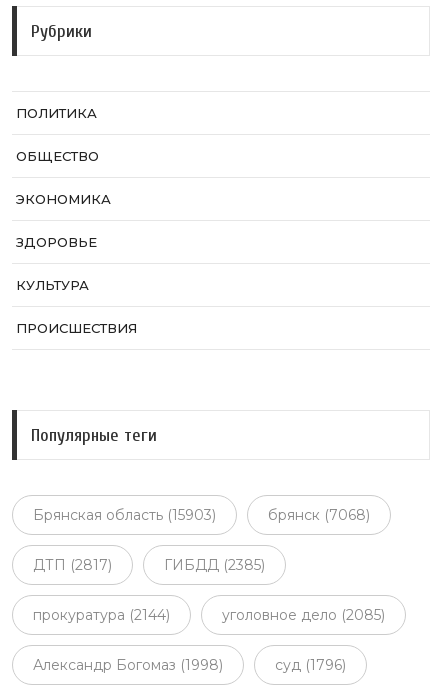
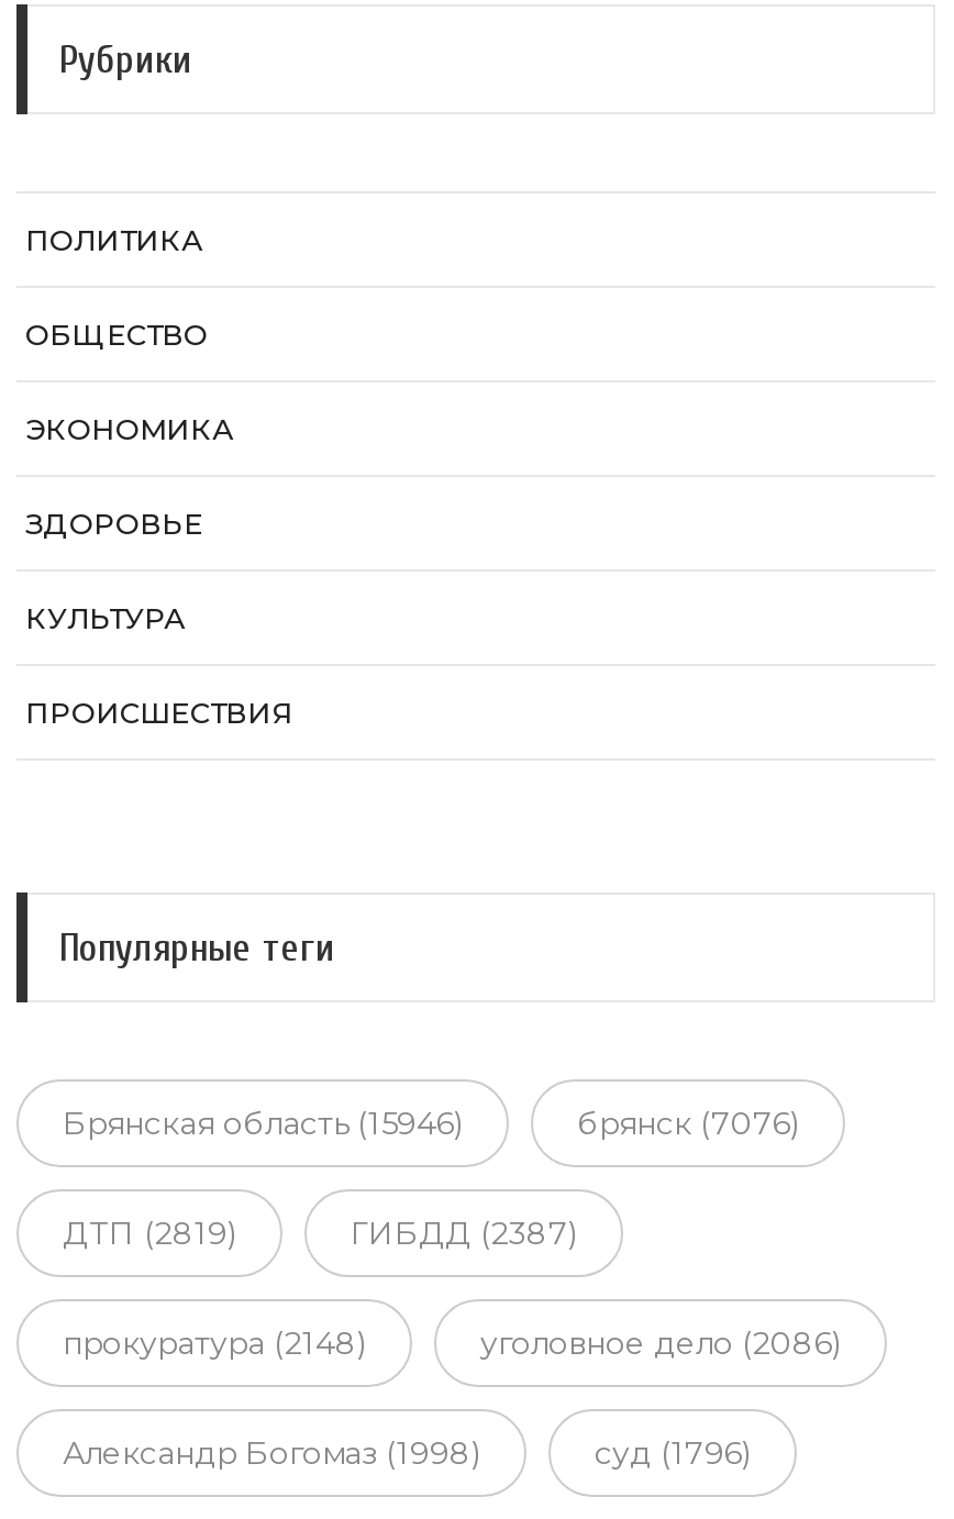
- Брянская область (15903)
+ Брянская область (15946)

- брянск (7068)
+ брянск (7076)

- ДТП (2817)
+ ДТП (2819)

- ГИБДД (2385)
+ ГИБДД (2387)

- прокуратура (2144)
+ прокуратура (2148)

- уголовное дело (2085)
+ уголовное дело (2086)
